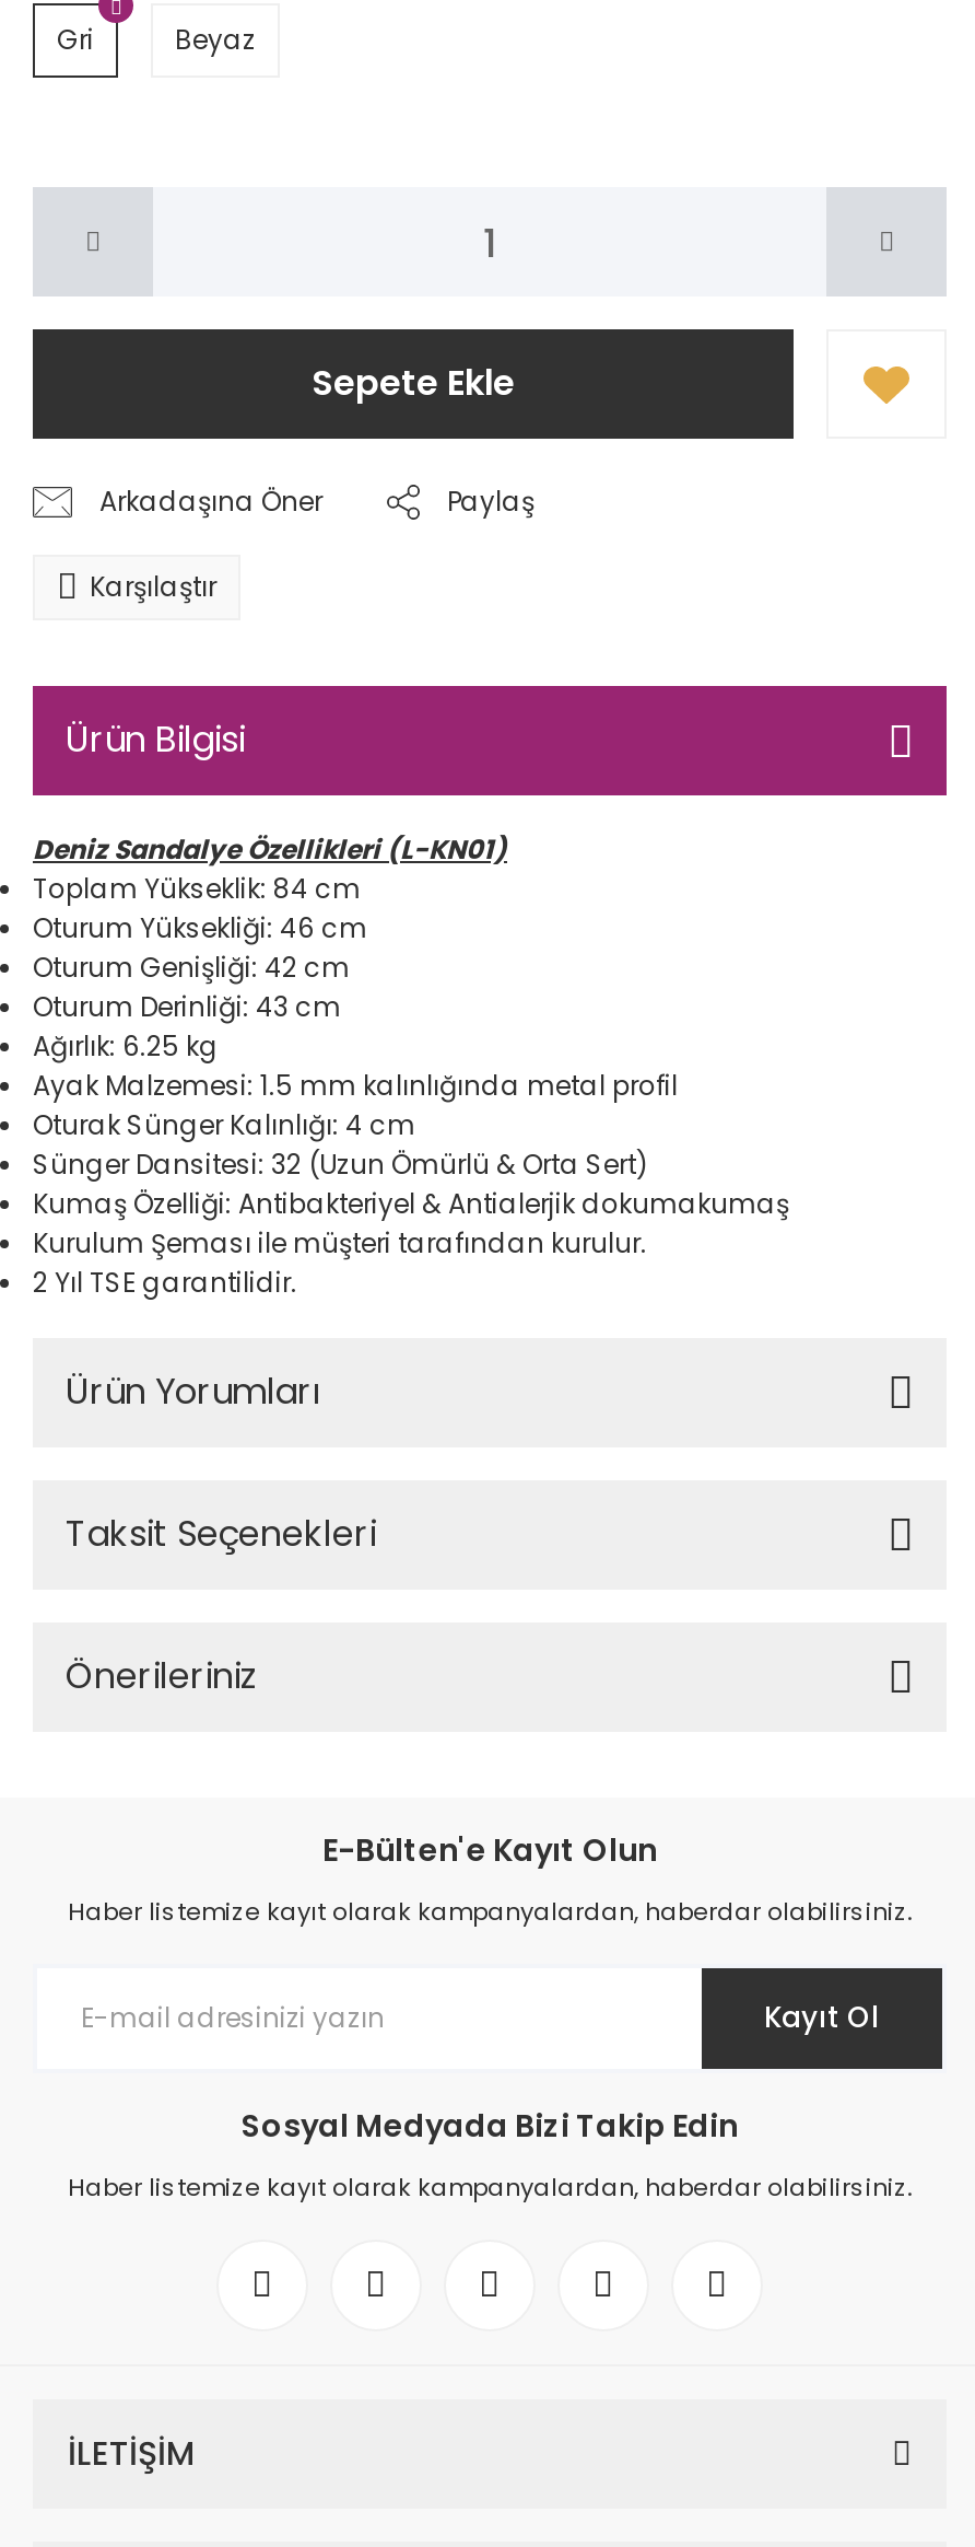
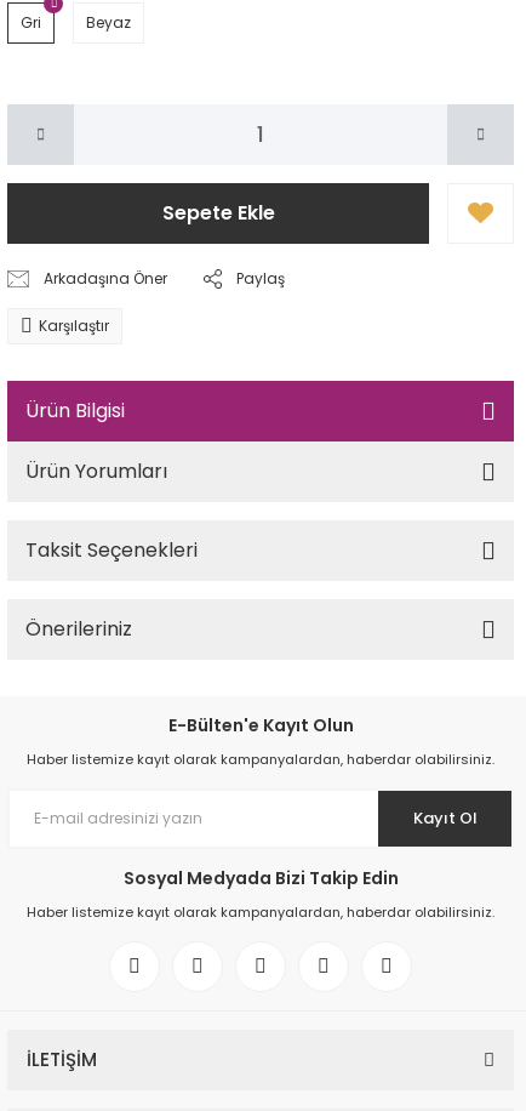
- Deniz Sandalye Özellikleri (L-KN01)
- Toplam Yükseklik: 84 cm
- Oturum Yüksekliği: 46 cm
- Oturum Genişliği: 42 cm
- Oturum Derinliği: 43 cm
- Ağırlık: 6.25 kg
- Ayak Malzemesi: 1.5 mm kalınlığında metal profil
- Oturak Sünger Kalınlığı: 4 cm
- Sünger Dansitesi: 32 (Uzun Ömürlü & Orta Sert)
- Kumaş Özelliği: Antibakteriyel & Antialerjik dokumakumaş
- Kurulum Şeması ile müşteri tarafından kurulur.
- 2 Yıl TSE garantilidir.
